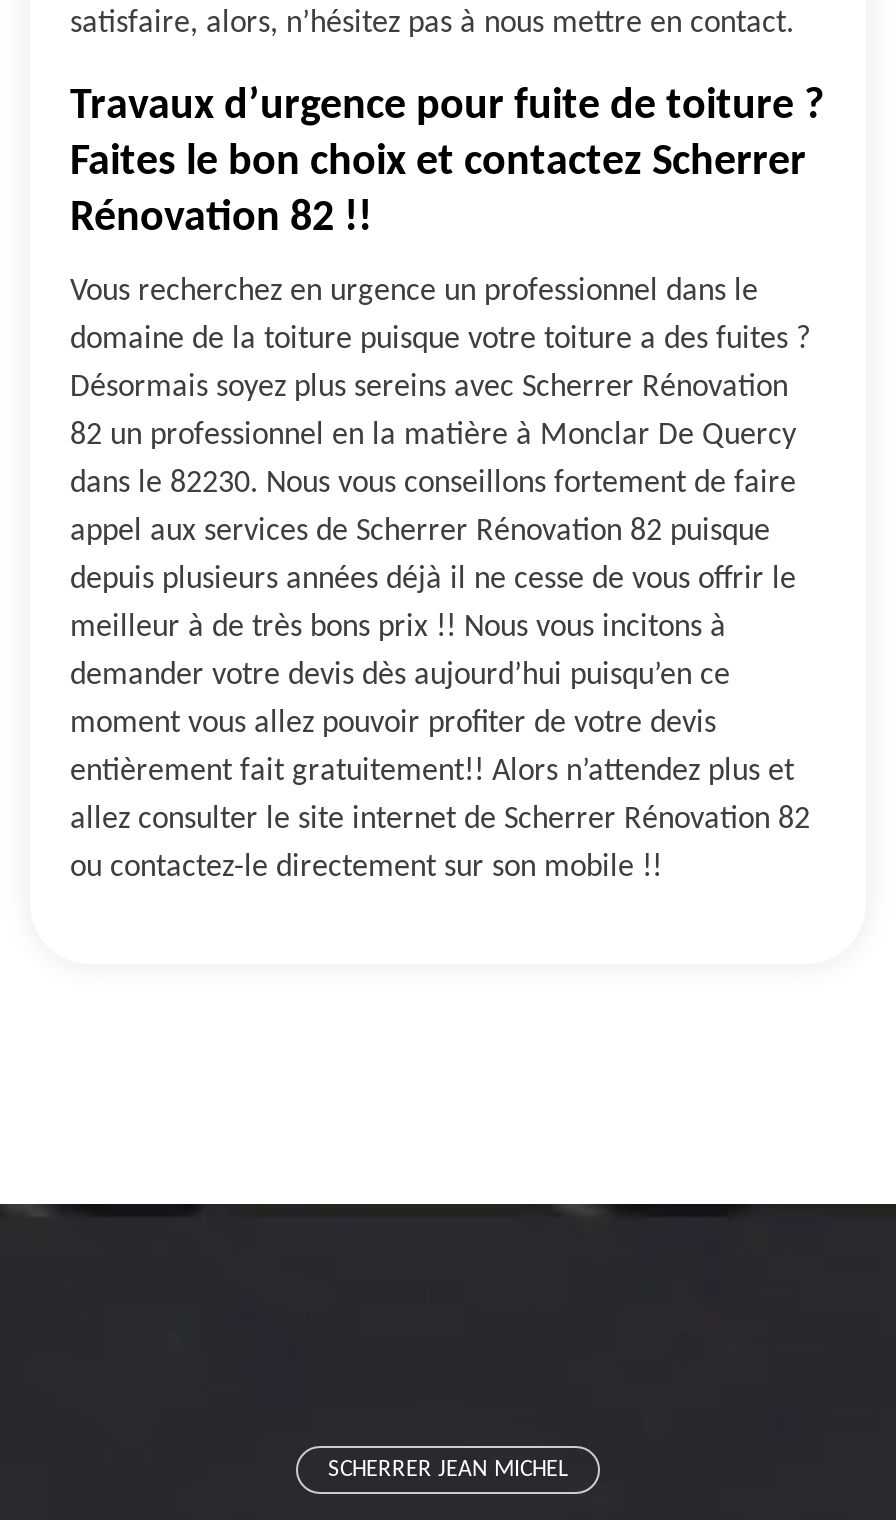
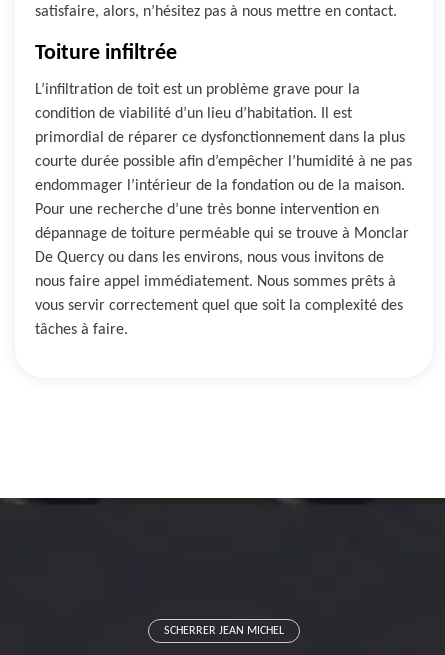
- Travaux d’urgence pour fuite de toiture ?
- Faites le bon choix et contactez Scherrer
- Rénovation 82 !!
- Vous recherchez en urgence un professionnel dans le
- domaine de la toiture puisque votre toiture a des fuites ?
- Désormais soyez plus sereins avec Scherrer Rénovation
- 82 un professionnel en la matière à Monclar De Quercy
- dans le 82230. Nous vous conseillons fortement de faire
- appel aux services de Scherrer Rénovation 82 puisque
- depuis plusieurs années déjà il ne cesse de vous offrir le
- meilleur à de très bons prix !! Nous vous incitons à
- demander votre devis dès aujourd’hui puisqu’en ce
- moment vous allez pouvoir profiter de votre devis
- entièrement fait gratuitement!! Alors n’attendez plus et
- allez consulter le site internet de Scherrer Rénovation 82
- ou contactez-le directement sur son mobile !!
+ Toiture infiltrée
+ L’infiltration de toit est un problème grave pour la
+ condition de viabilité d’un lieu d’habitation. Il est
+ primordial de réparer ce dysfonctionnement dans la plus
+ courte durée possible afin d’empêcher l’humidité à ne pas
+ endommager l’intérieur de la fondation ou de la maison.
+ Pour une recherche d’une très bonne intervention en
+ dépannage de toiture perméable qui se trouve à Monclar
+ De Quercy ou dans les environs, nous vous invitons de
+ nous faire appel immédiatement. Nous sommes prêts à
+ vous servir correctement quel que soit la complexité des
+ tâches à faire.
